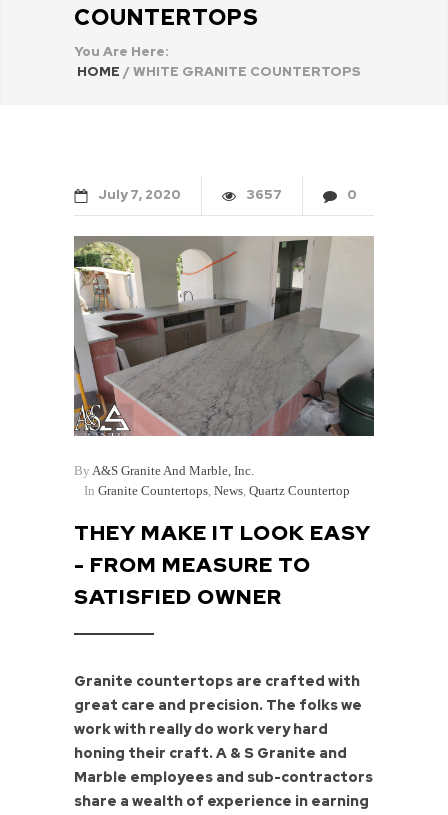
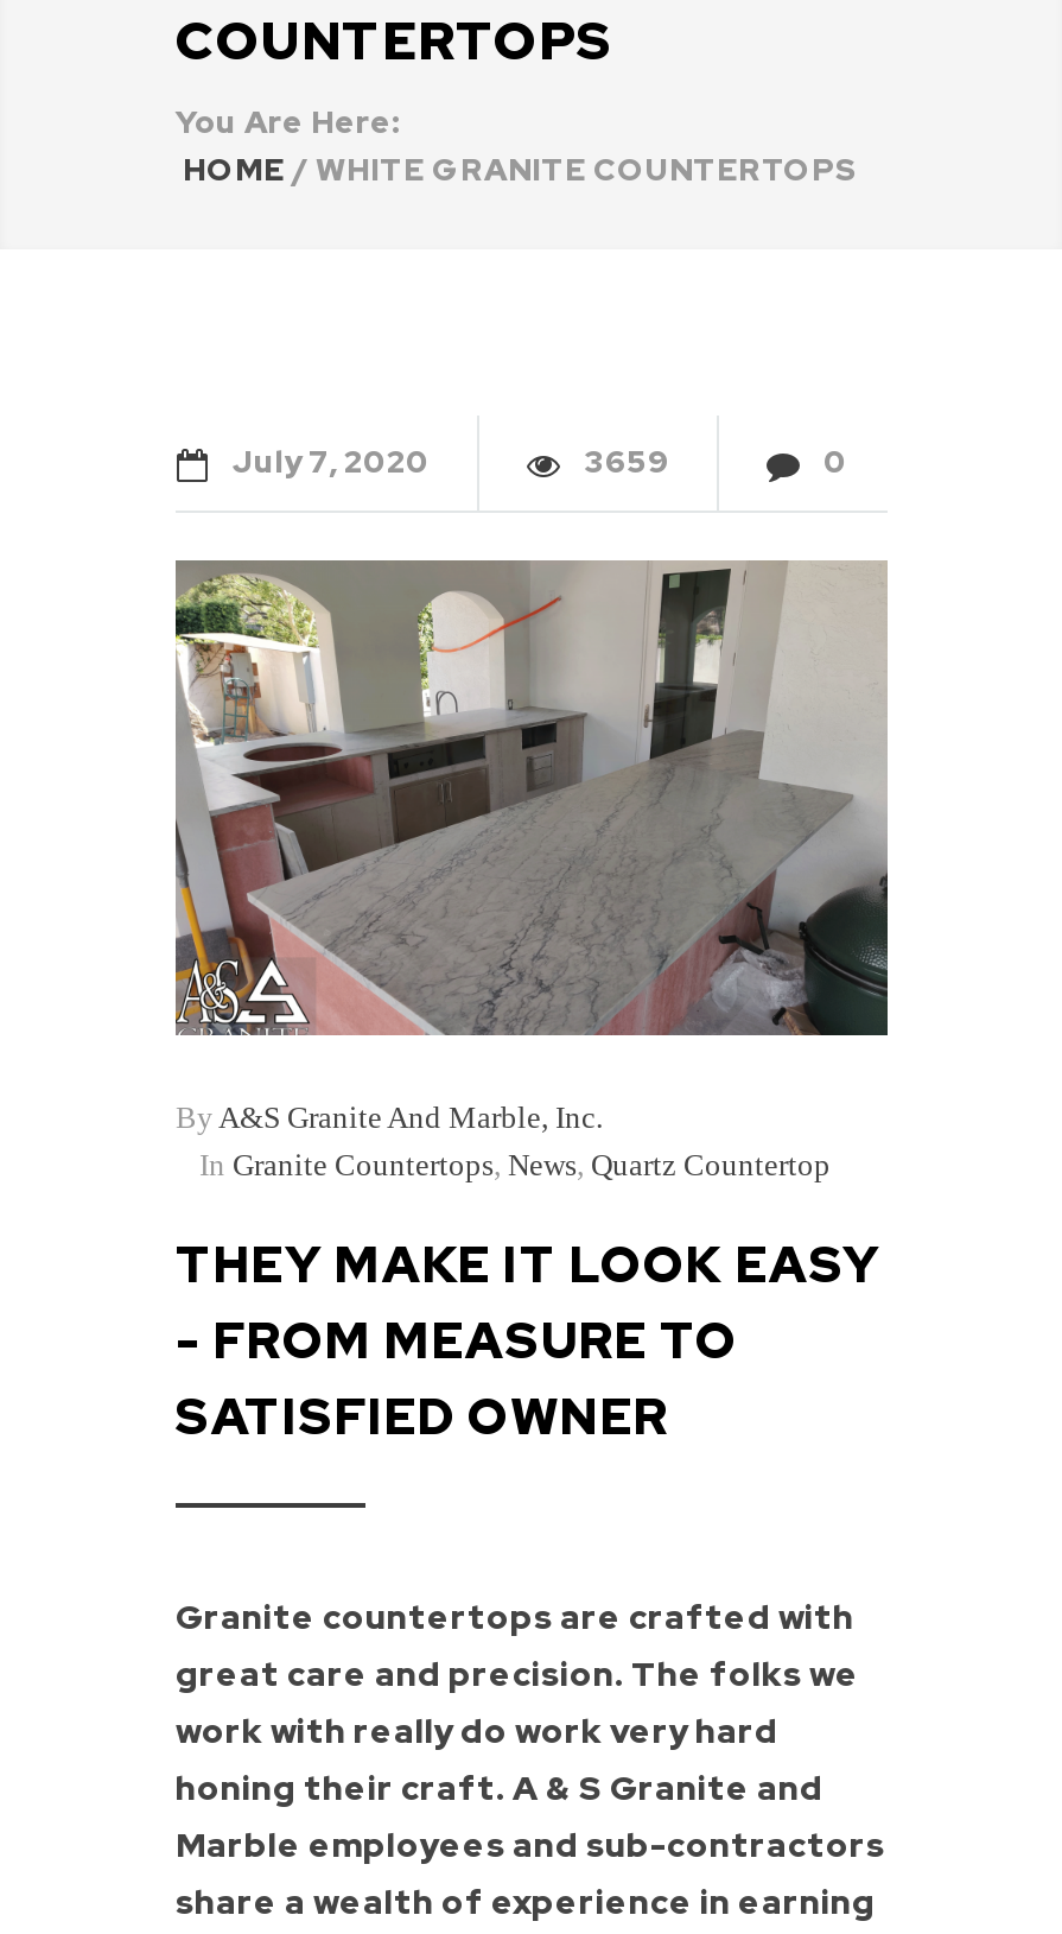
- 3657
+ 3659
